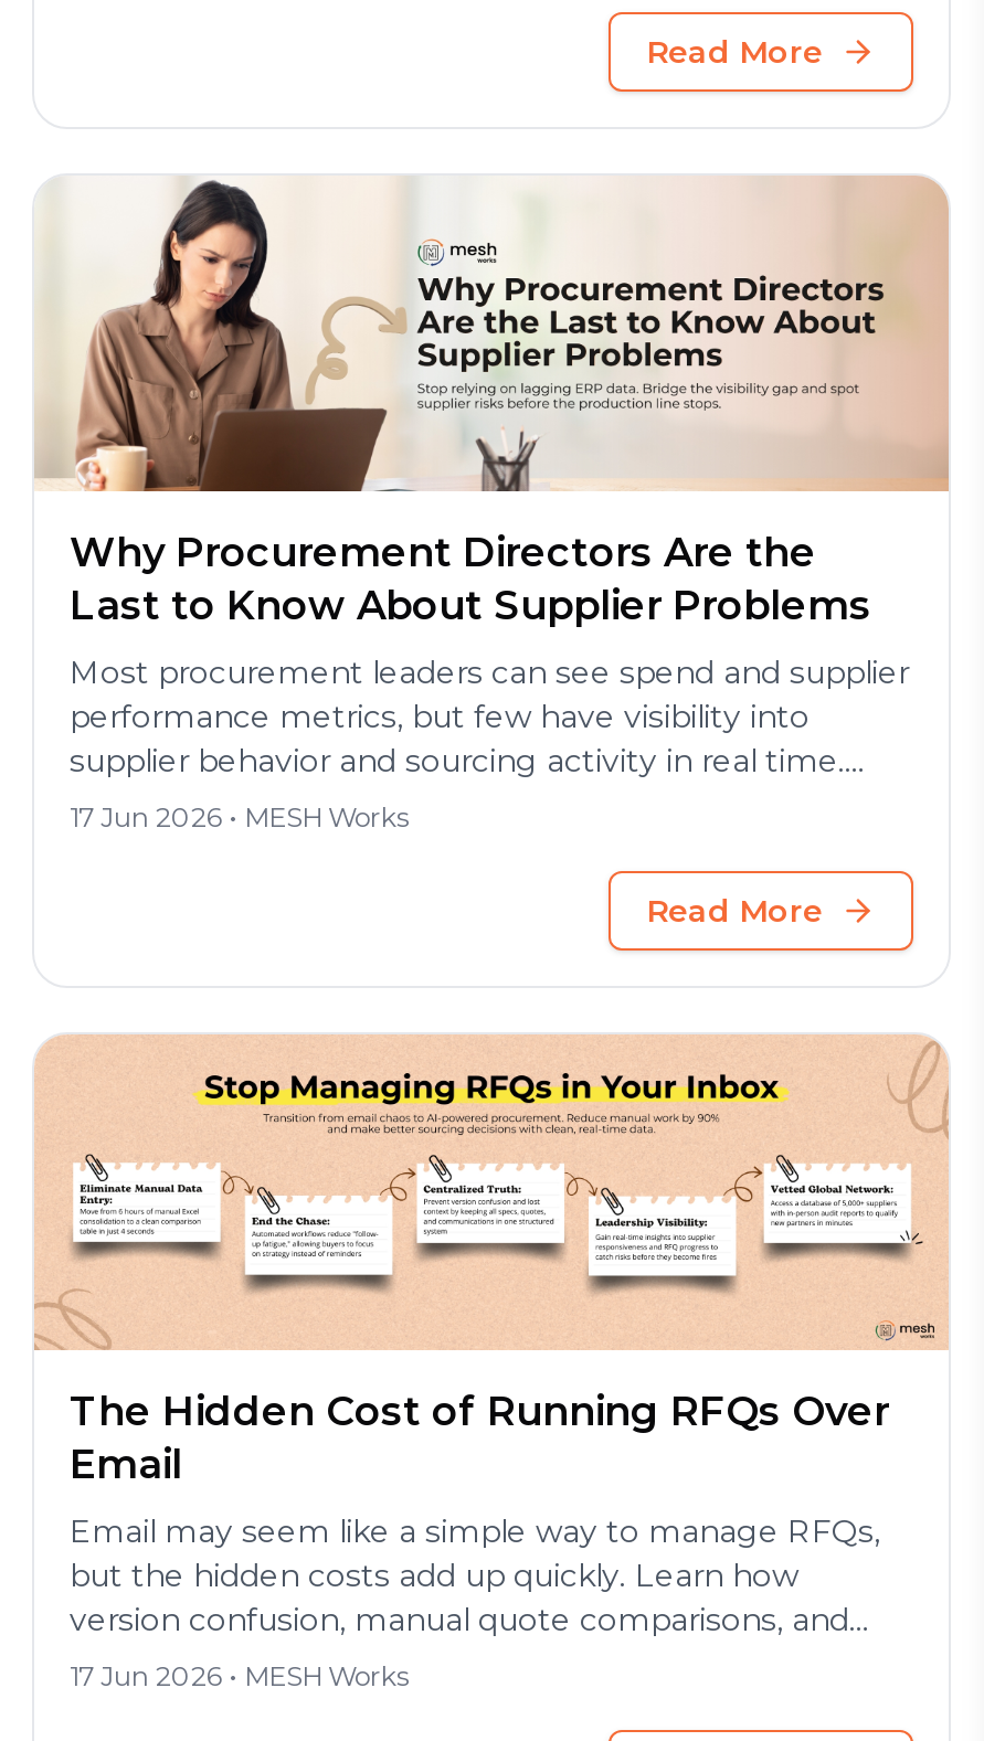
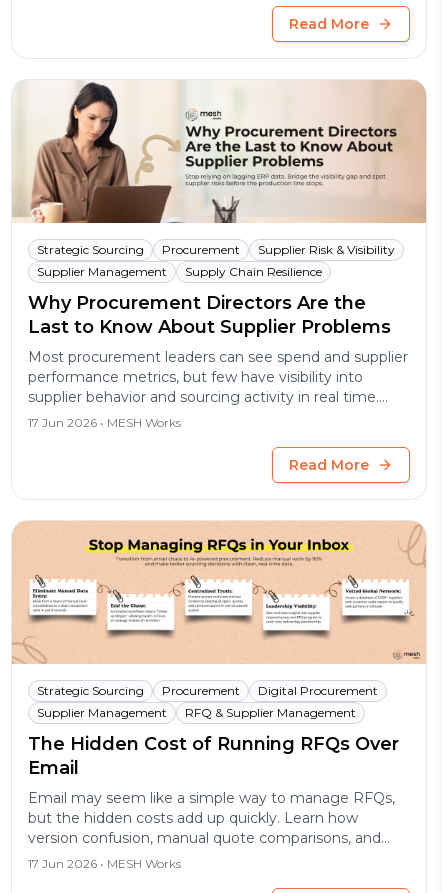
+ Strategic Sourcing
+ Procurement
+ Supplier Risk & Visibility
+ Supplier Management
+ Supply Chain Resilience

+ Strategic Sourcing
+ Procurement
+ Digital Procurement
+ Supplier Management
+ RFQ & Supplier Management
